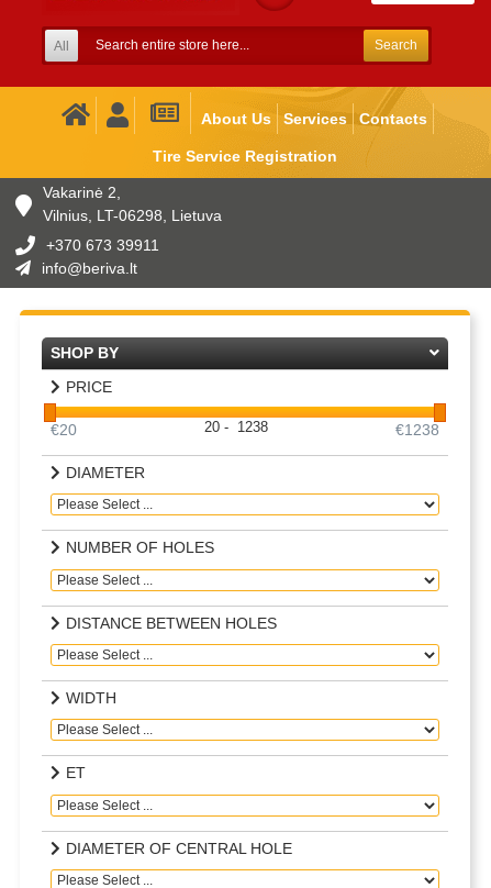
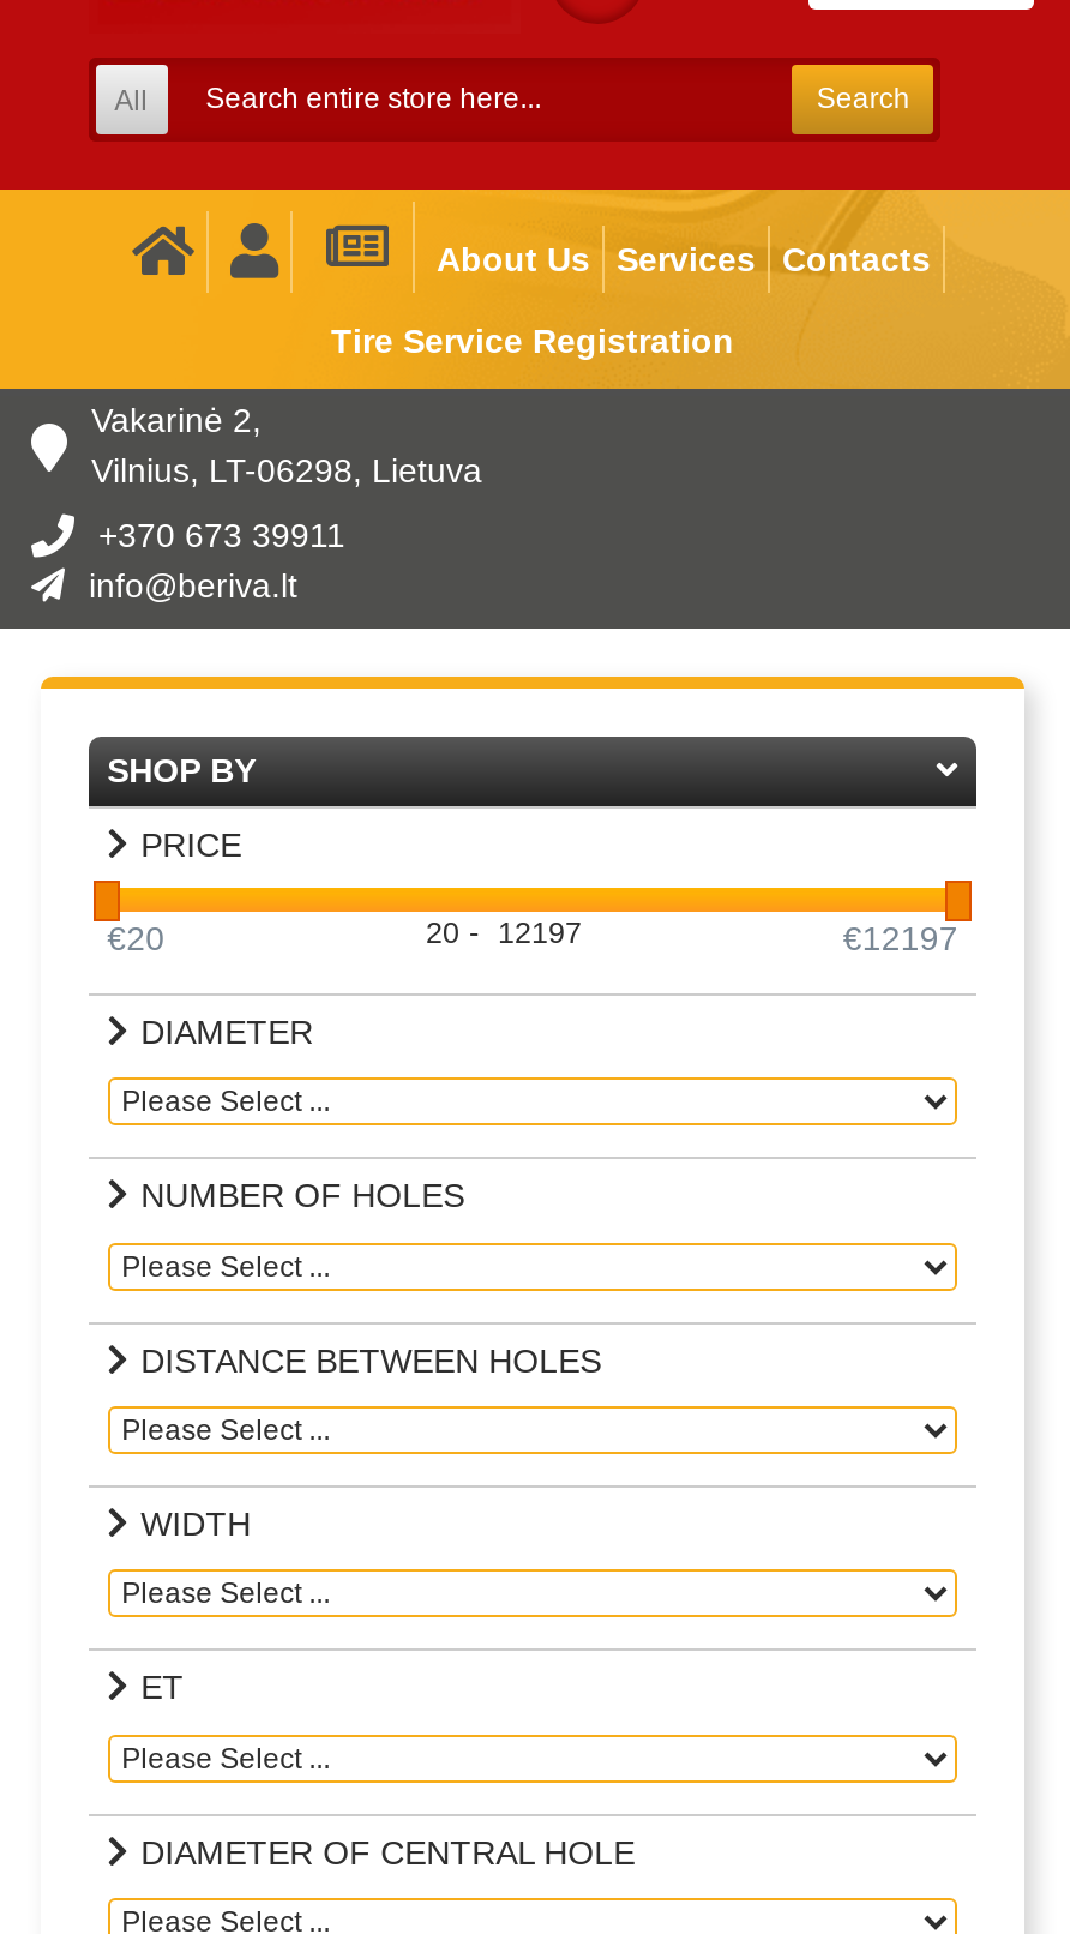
- 20 - 1238
+ 20 - 12197

- €1238
+ €12197
